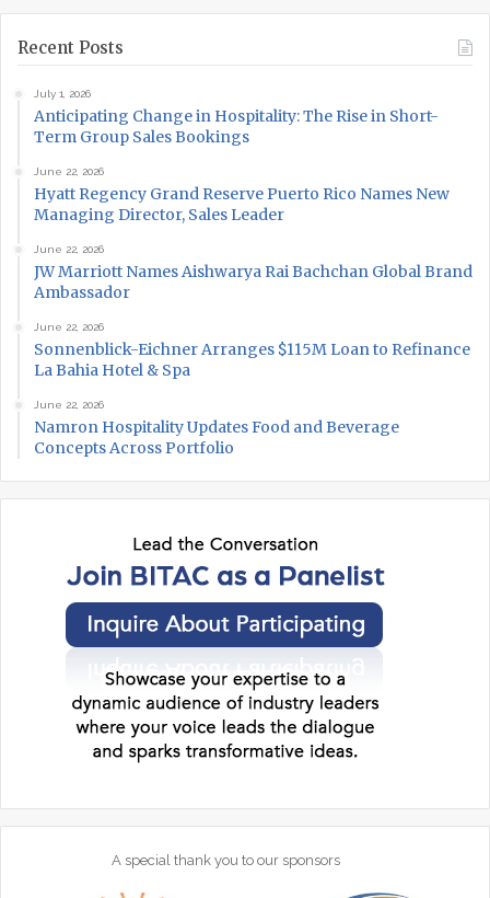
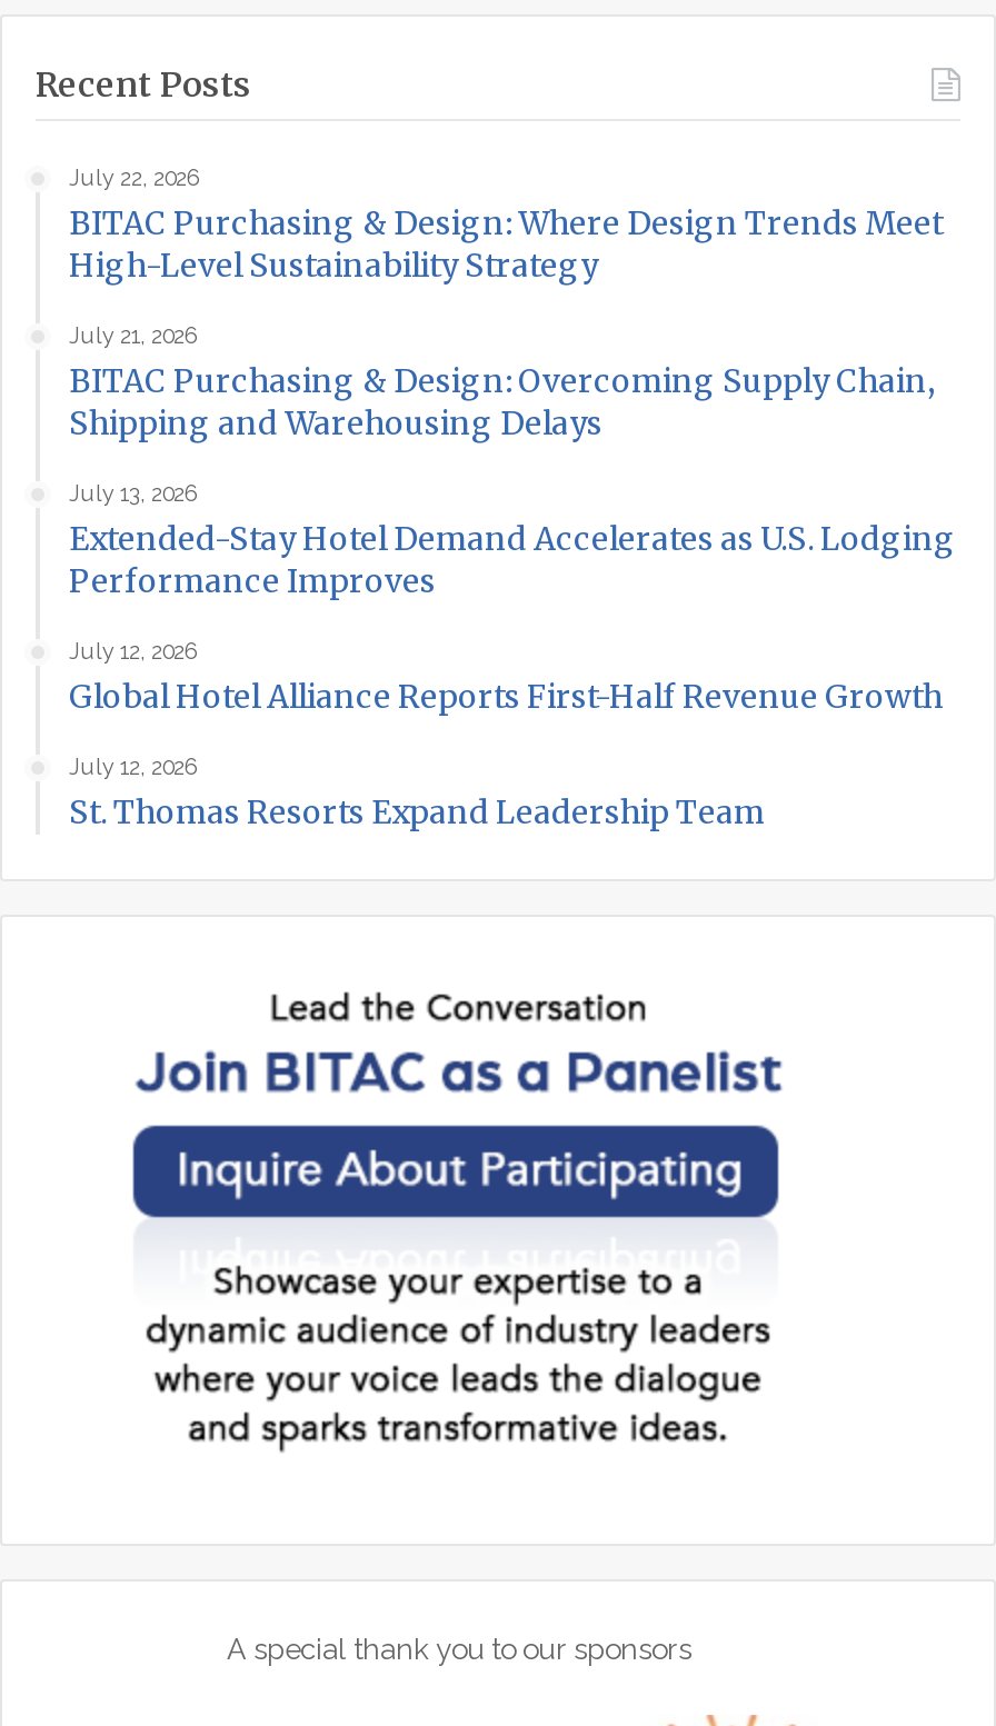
- July 1, 2026
- Anticipating Change in Hospitality: The Rise in Short-
- Term Group Sales Bookings
+ July 22, 2026
+ BITAC Purchasing & Design: Where Design Trends Meet
+ High-Level Sustainability Strategy

- June 22, 2026
- Hyatt Regency Grand Reserve Puerto Rico Names New
- Managing Director, Sales Leader
+ July 21, 2026
+ BITAC Purchasing & Design: Overcoming Supply Chain,
+ Shipping and Warehousing Delays

- June 22, 2026
- JW Marriott Names Aishwarya Rai Bachchan Global Brand
- Ambassador
+ July 13, 2026
+ Extended-Stay Hotel Demand Accelerates as U.S. Lodging
+ Performance Improves

- June 22, 2026
- Sonnenblick-Eichner Arranges $115M Loan to Refinance
- La Bahia Hotel & Spa
+ July 12, 2026
+ Global Hotel Alliance Reports First-Half Revenue Growth

- June 22, 2026
- Namron Hospitality Updates Food and Beverage
- Concepts Across Portfolio
+ July 12, 2026
+ St. Thomas Resorts Expand Leadership Team
